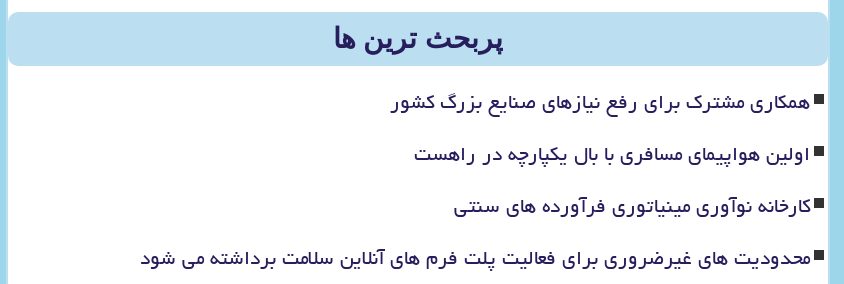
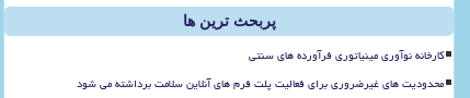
- همکاری مشترک برای رفع نیازهای صنایع بزرگ کشور
- اولین هواپیمای مسافری با بال یکپارچه در راهست
